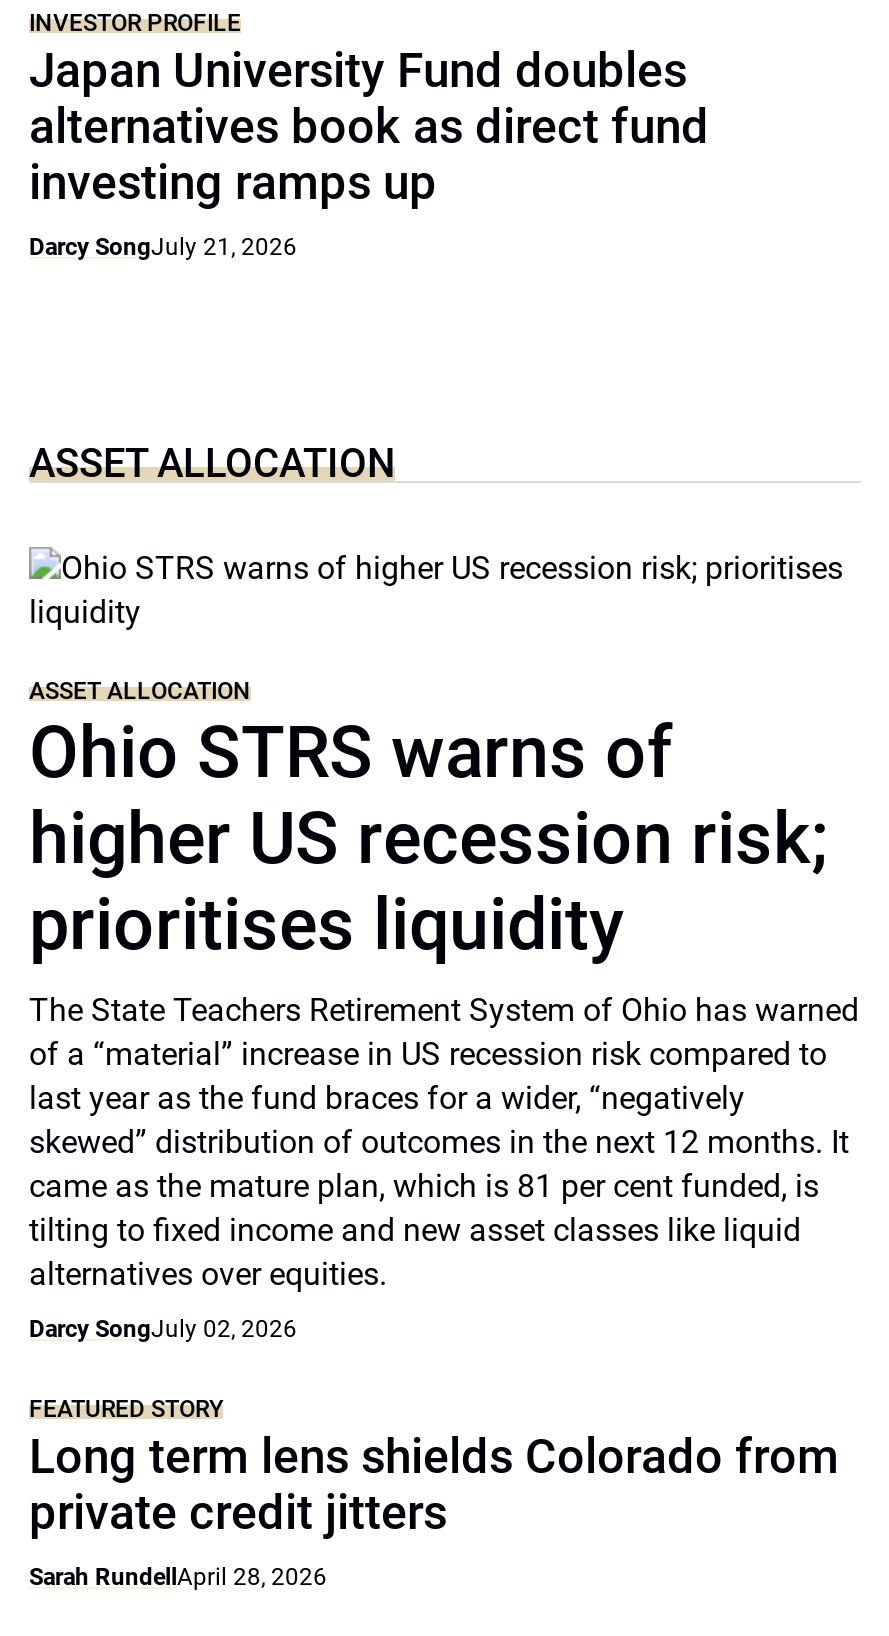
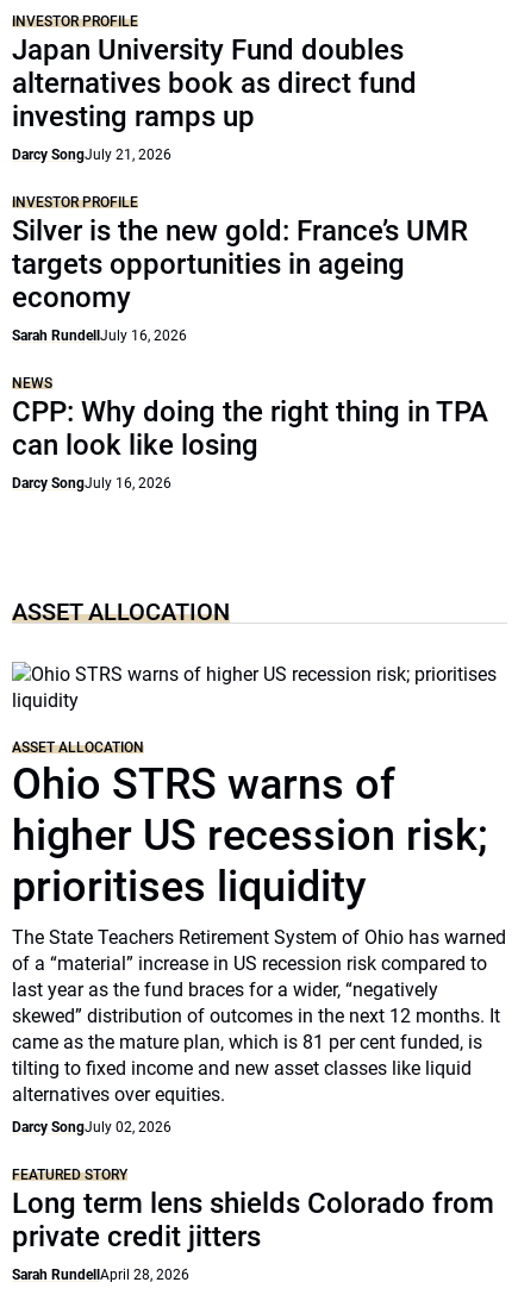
+ INVESTOR PROFILE
+ Silver is the new gold: France’s UMR
+ targets opportunities in ageing
+ economy
+ Sarah RundellJuly 16, 2026
+ NEWS
+ CPP: Why doing the right thing in TPA
+ can look like losing
+ Darcy SongJuly 16, 2026
